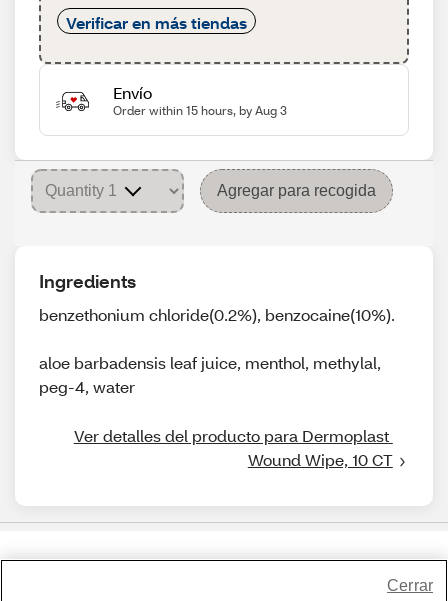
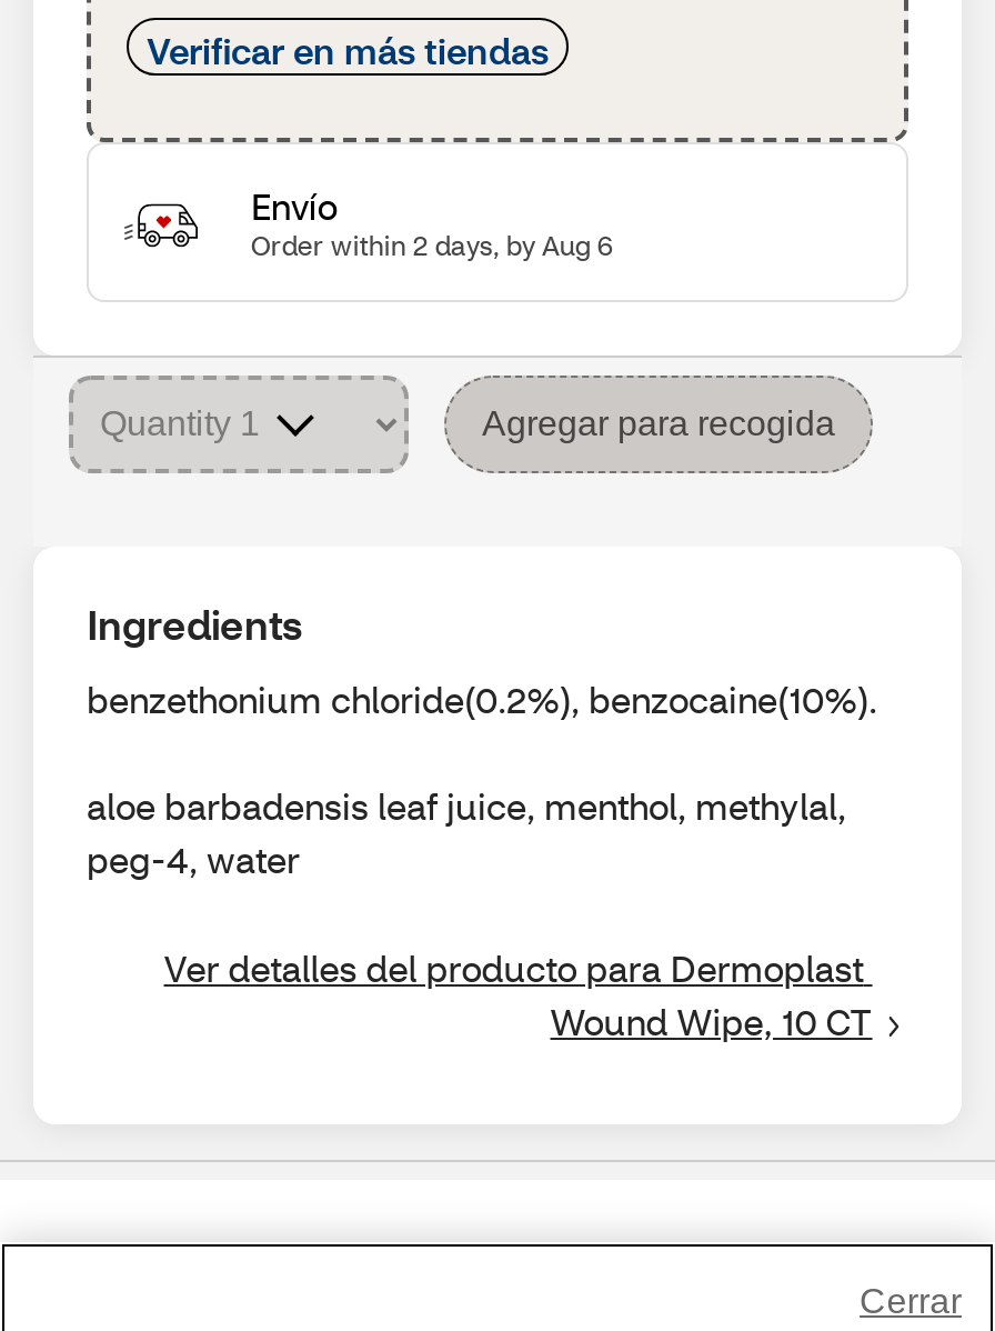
- Order within 15 hours, by Aug 3
+ Order within 2 days, by Aug 6
